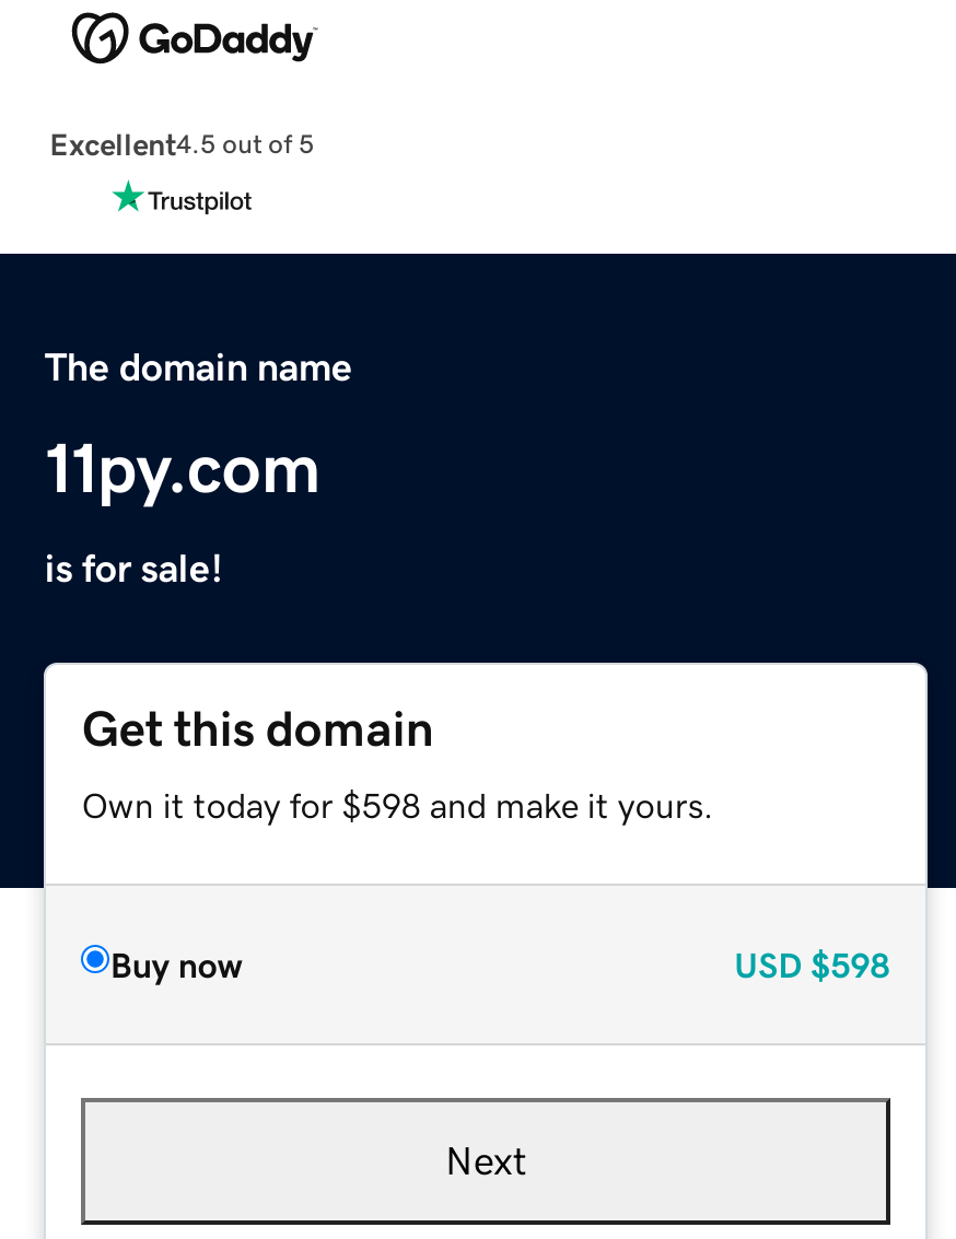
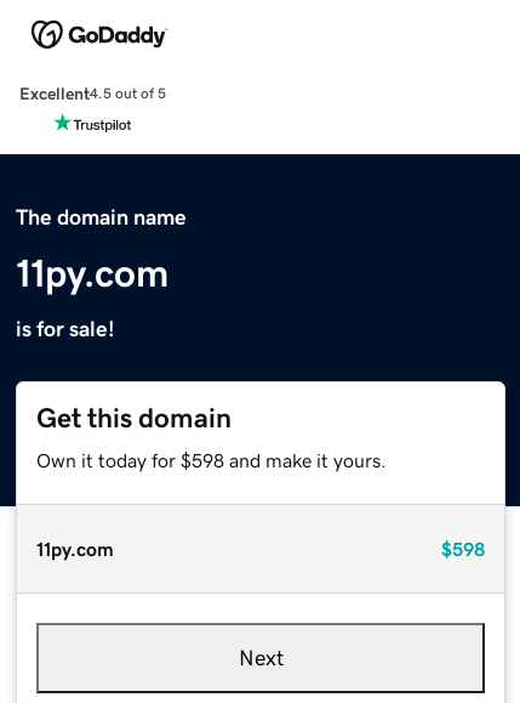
- Buy now
- USD $598
+ 11py.com
+ $598
